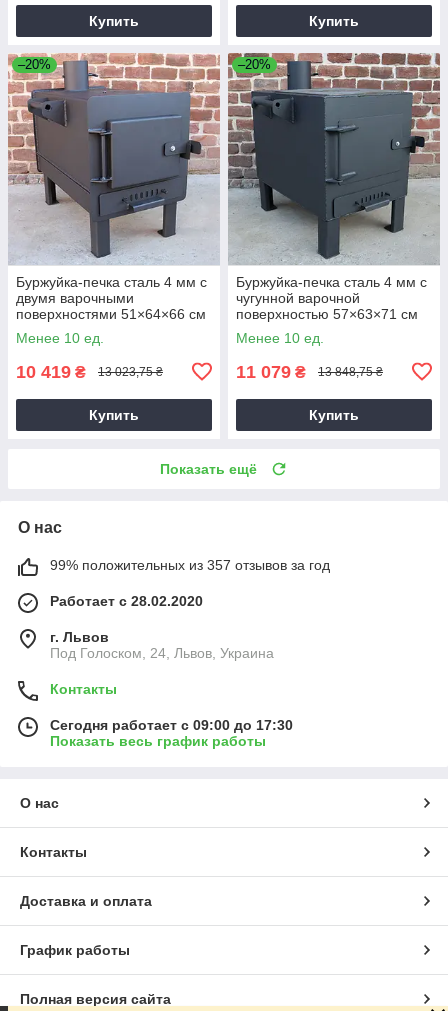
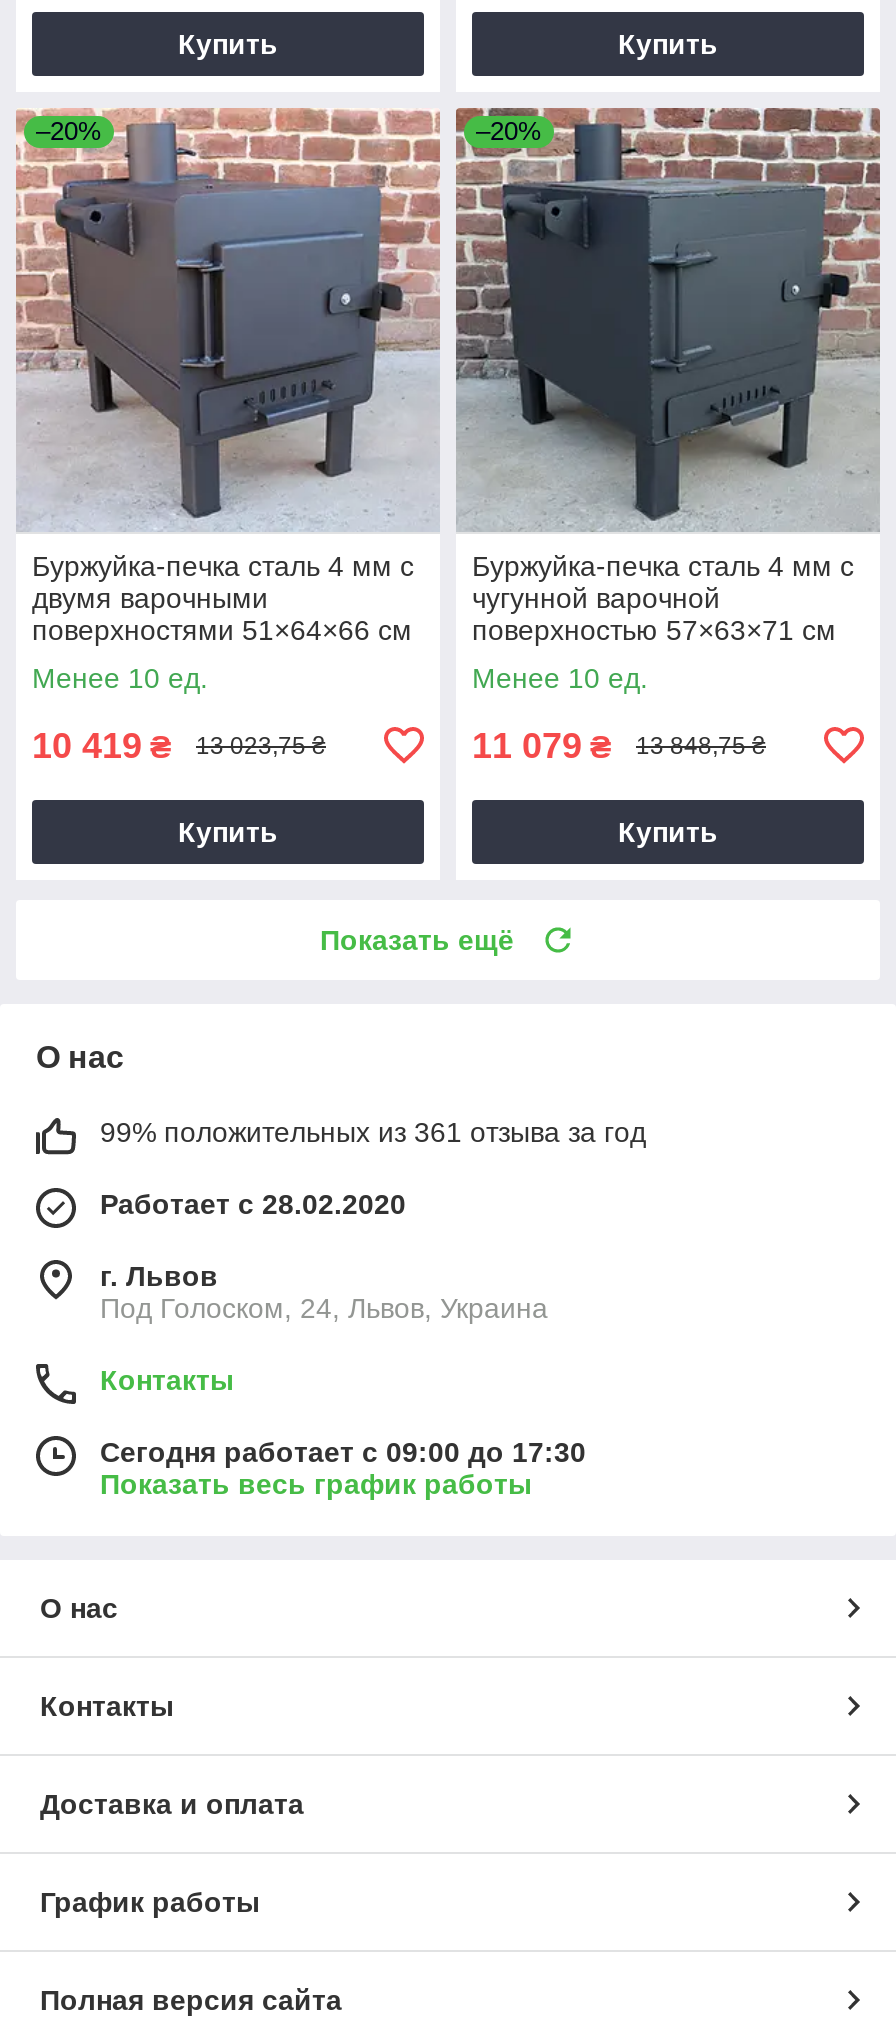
- 99% положительных из 357 отзывов за год
+ 99% положительных из 361 отзыва за год
